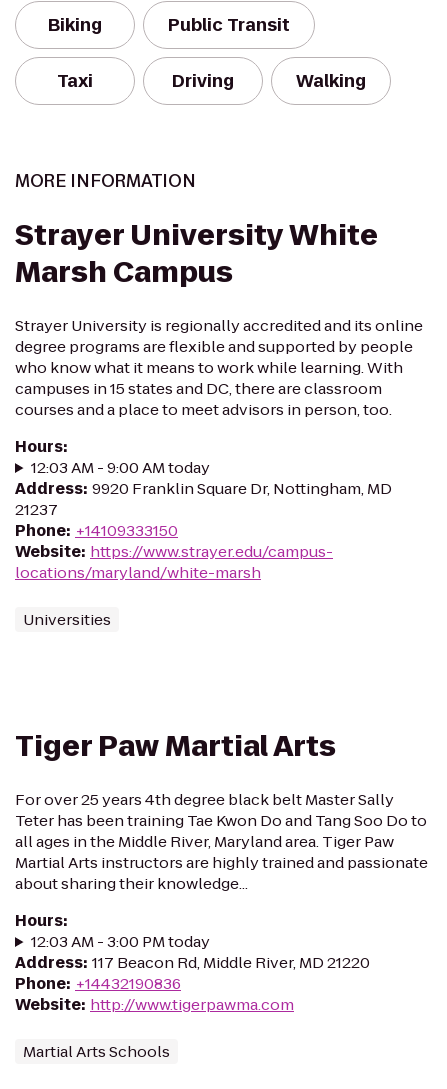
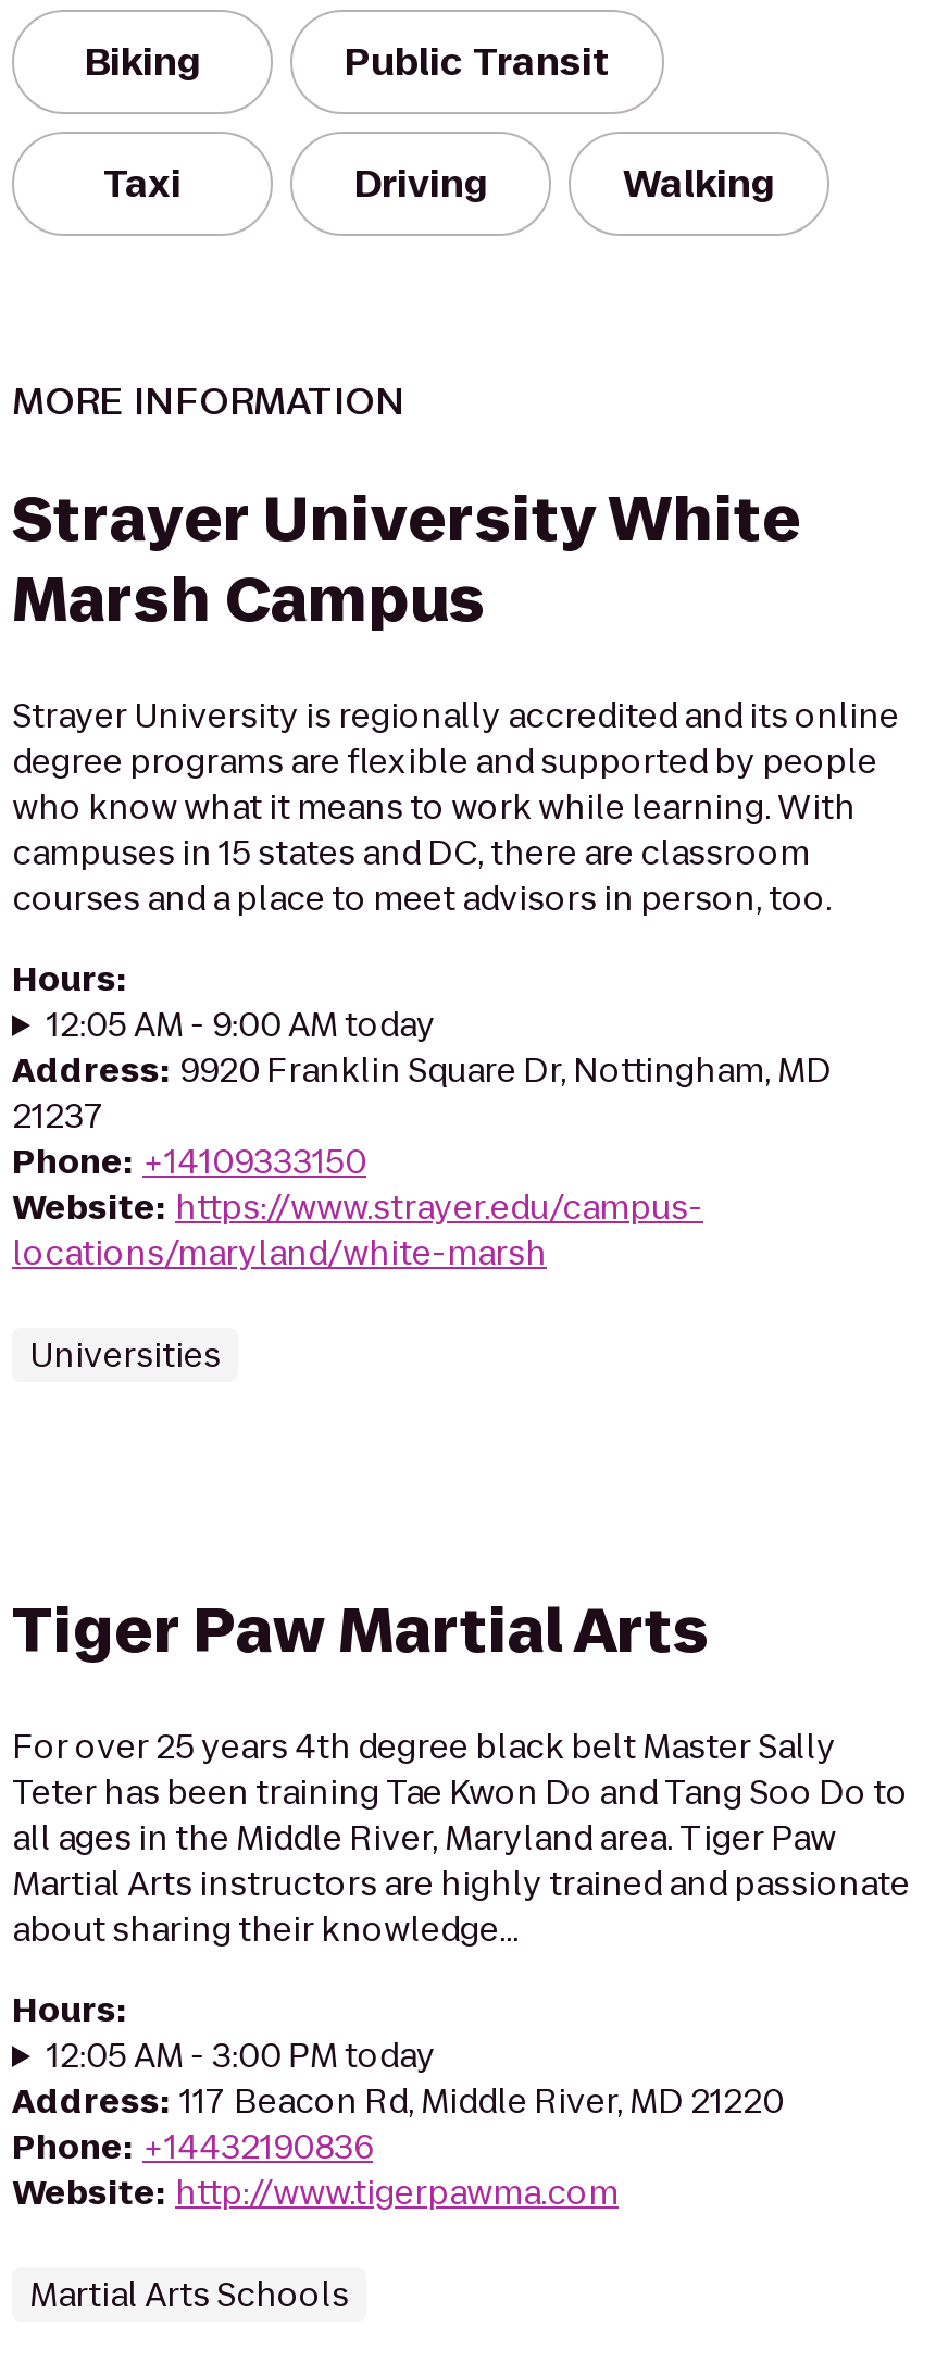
- 12:03 AM - 9:00 AM today
+ 12:05 AM - 9:00 AM today

- 12:03 AM - 3:00 PM today
+ 12:05 AM - 3:00 PM today
